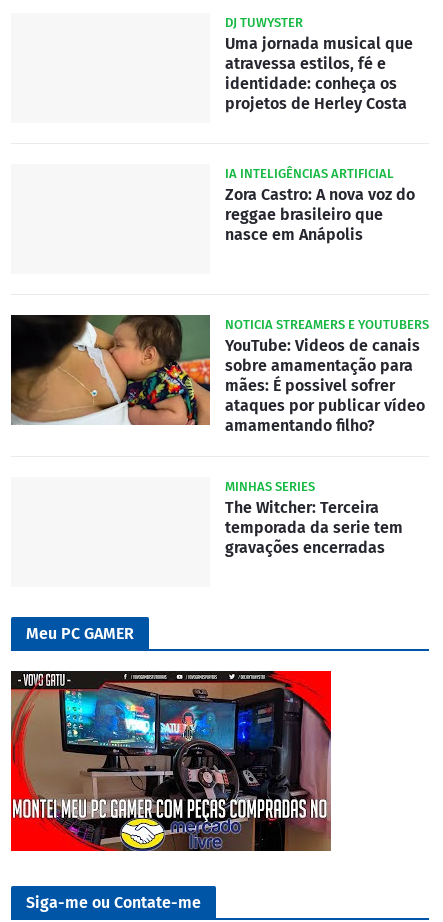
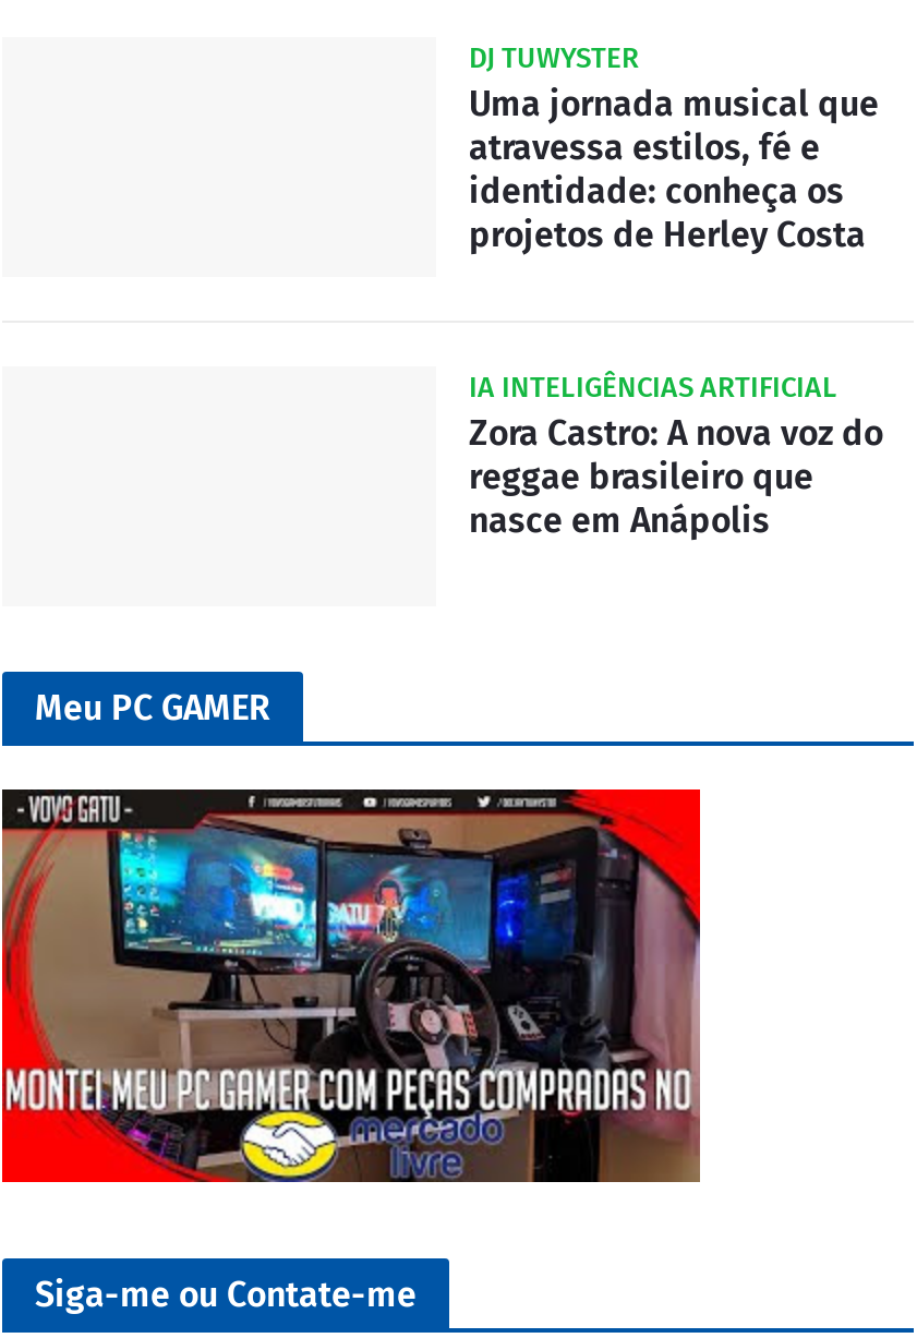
- [image]
- NOTICIA STREAMERS E YOUTUBERS
- YouTube: Videos de canais
- sobre amamentação para
- mães: É possivel sofrer
- ataques por publicar vídeo
- amamentando filho?
- MINHAS SERIES
- The Witcher: Terceira
- temporada da serie tem
- gravações encerradas
